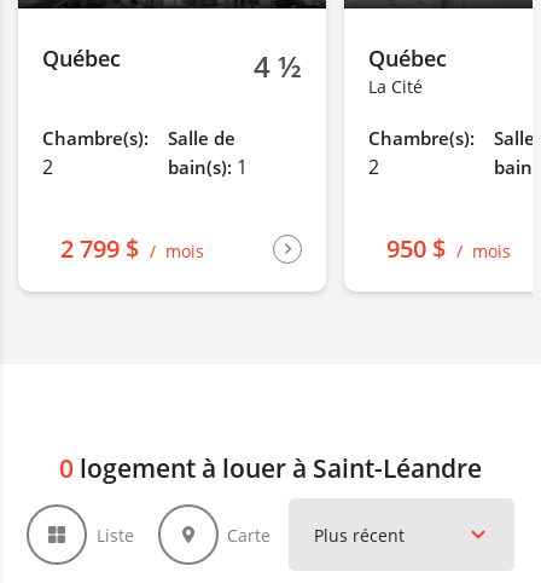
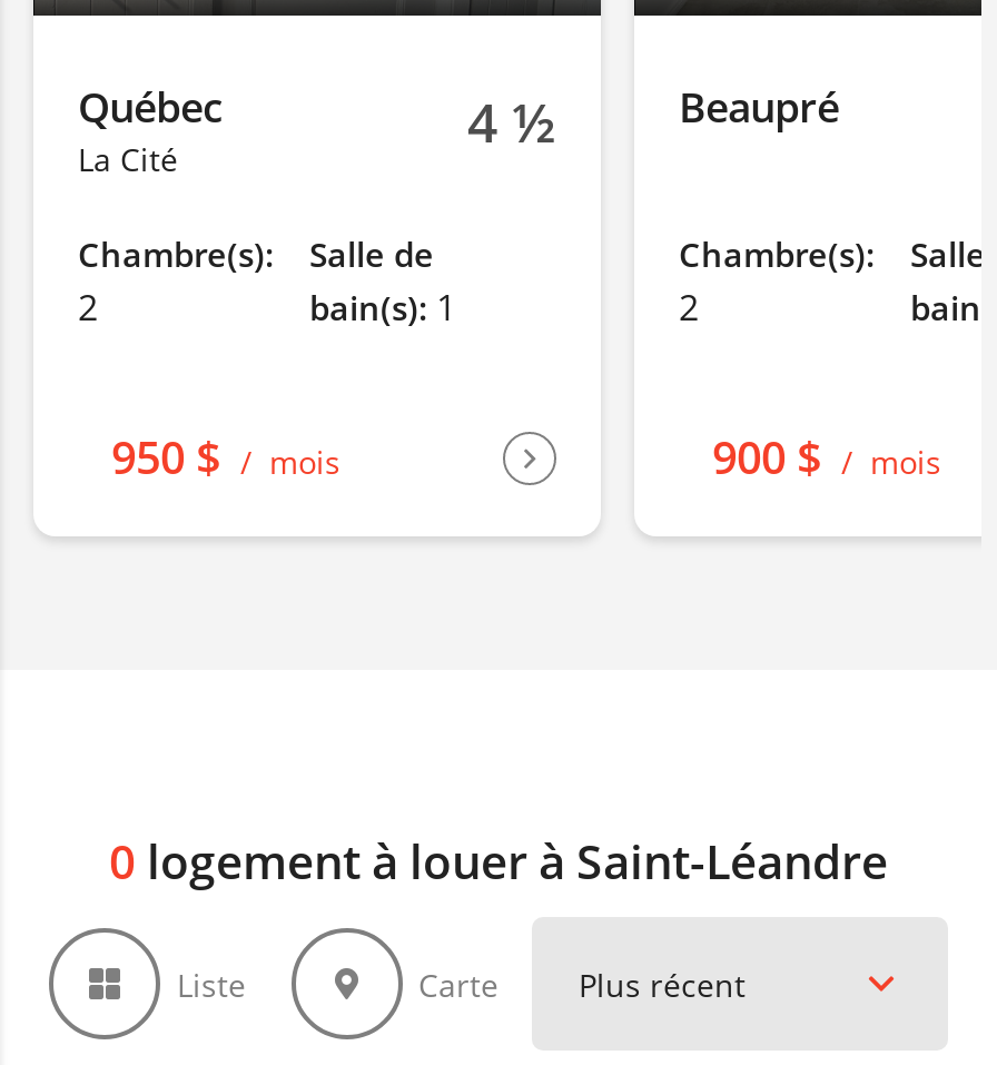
- Québec
- La Cité
+ Beaupré

+ La Cité

- 2 799 $ mois
+ 950 $ mois

- 950 $ mois
+ 900 $ mois
